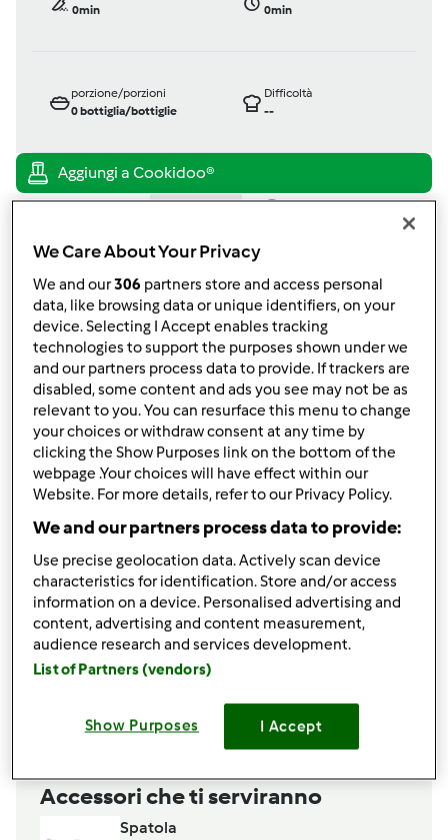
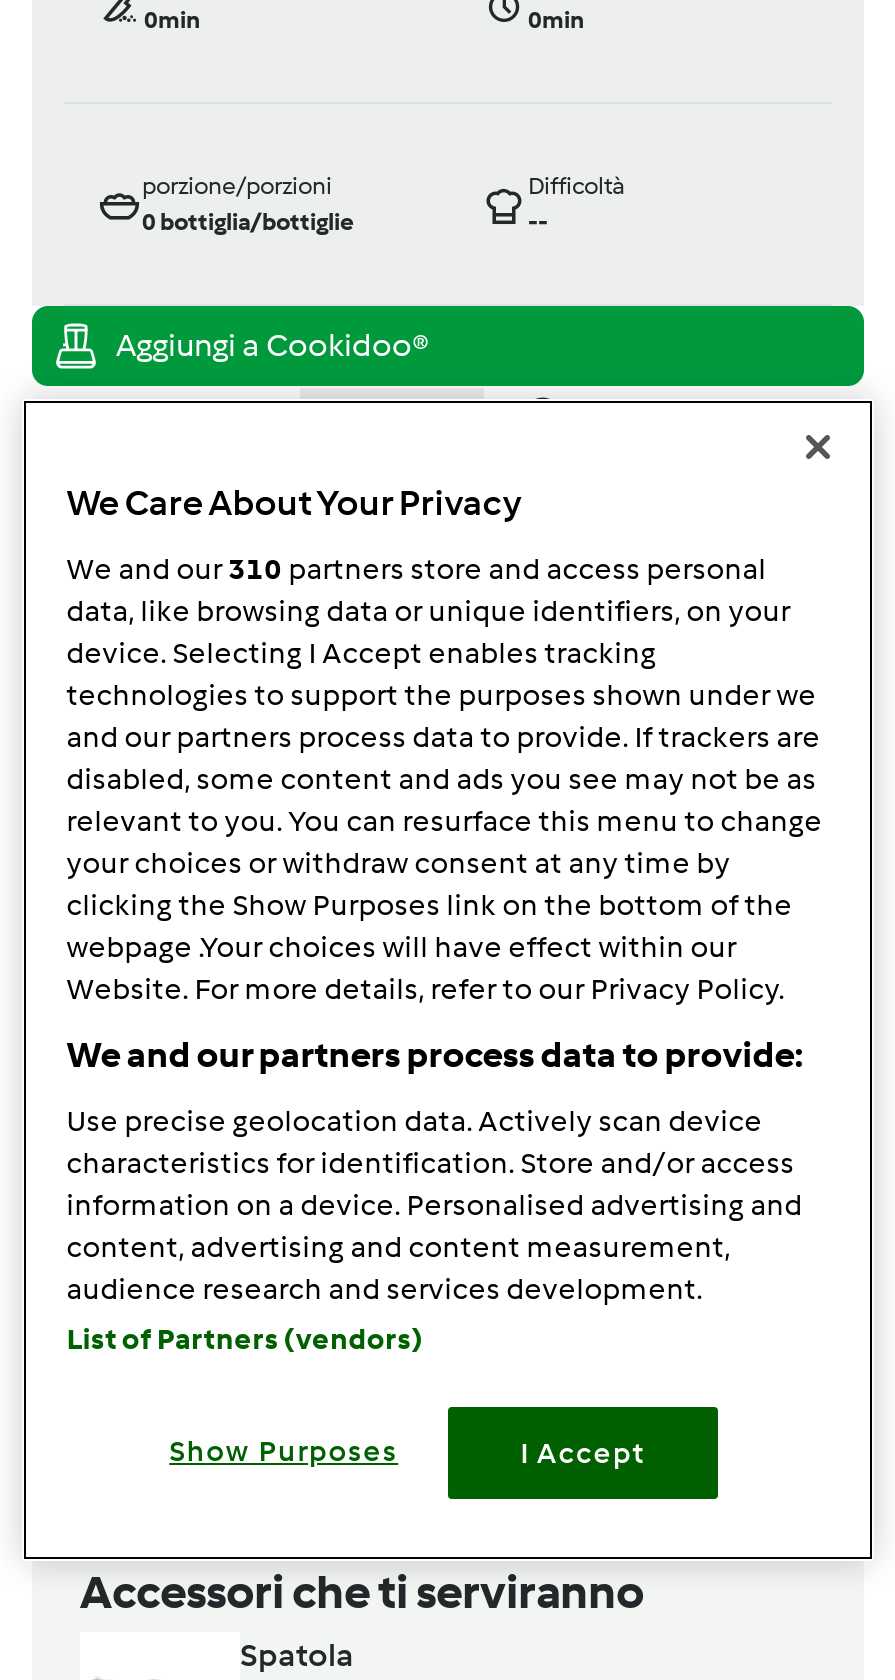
- We and our306 partners store and access personal
+ We and our310 partners store and access personal
